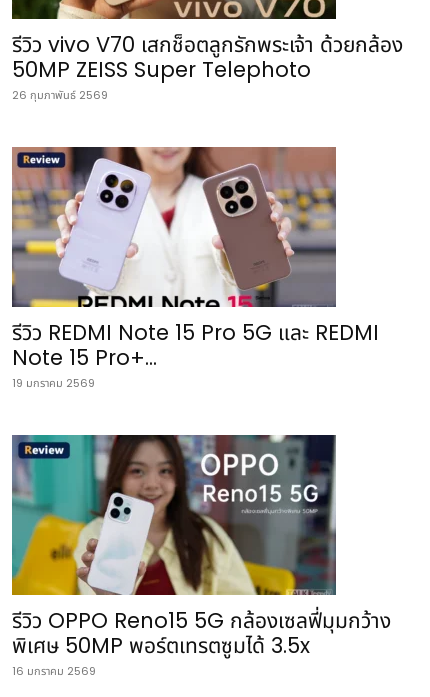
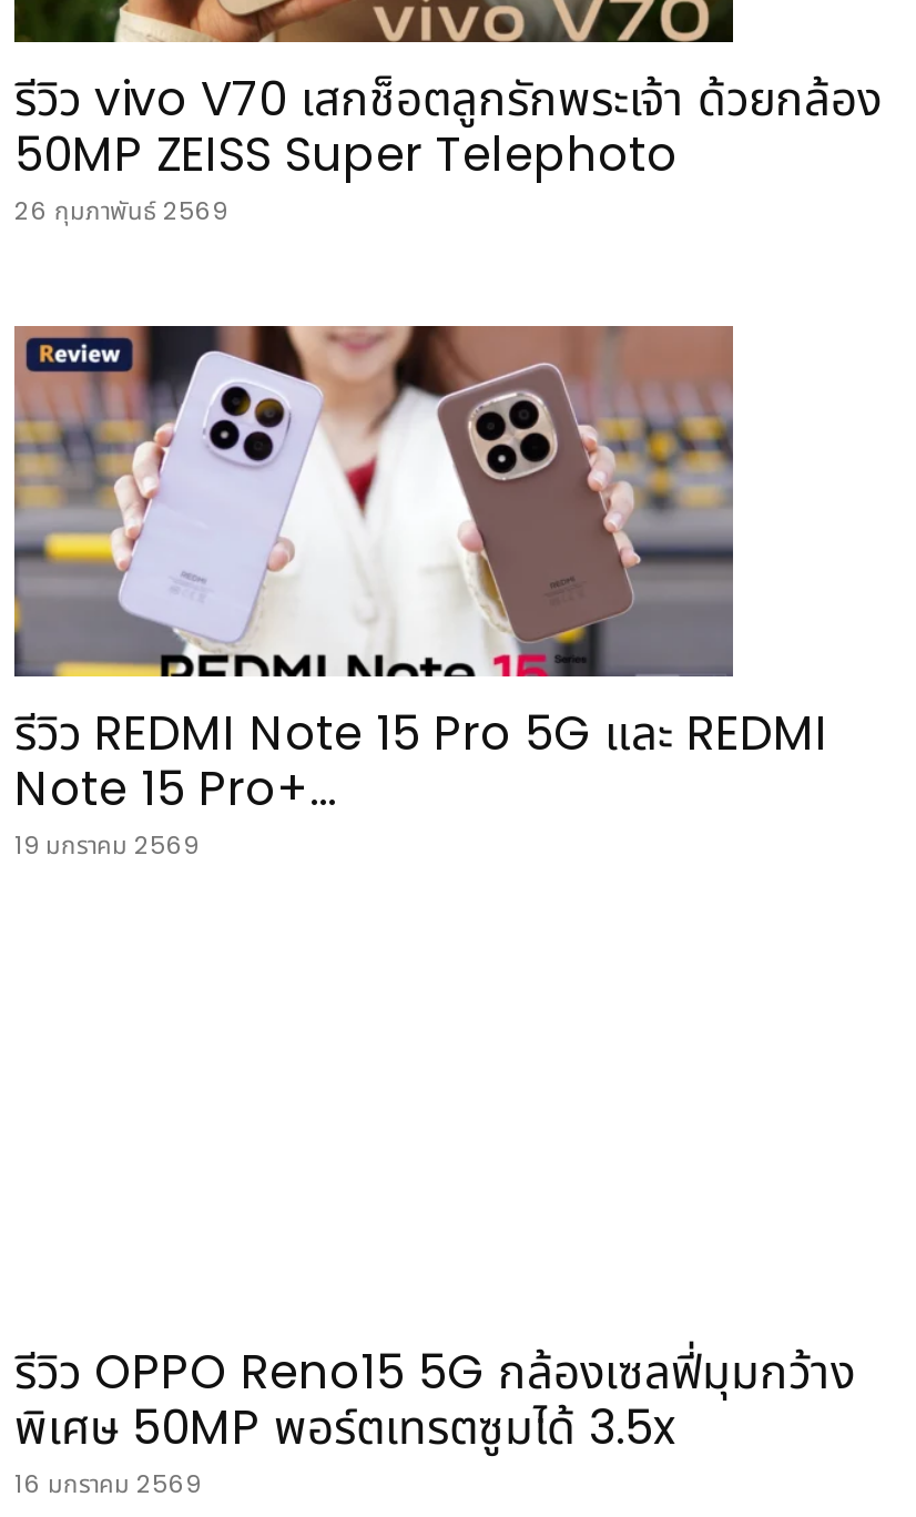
- [image]
